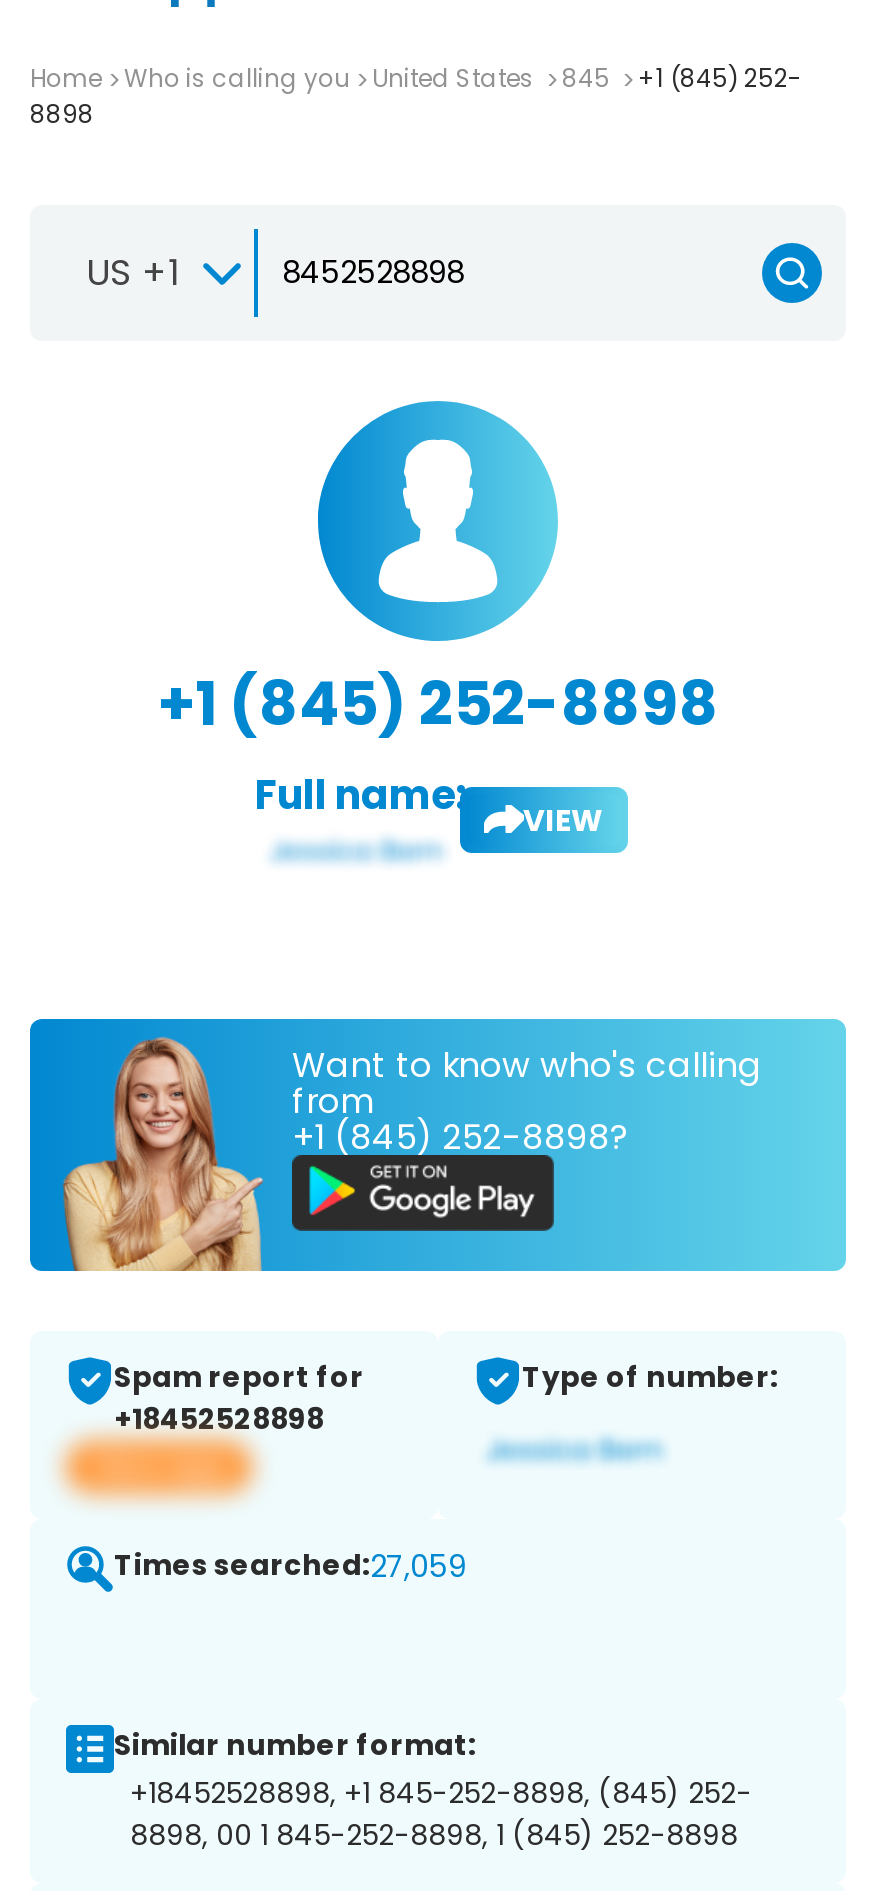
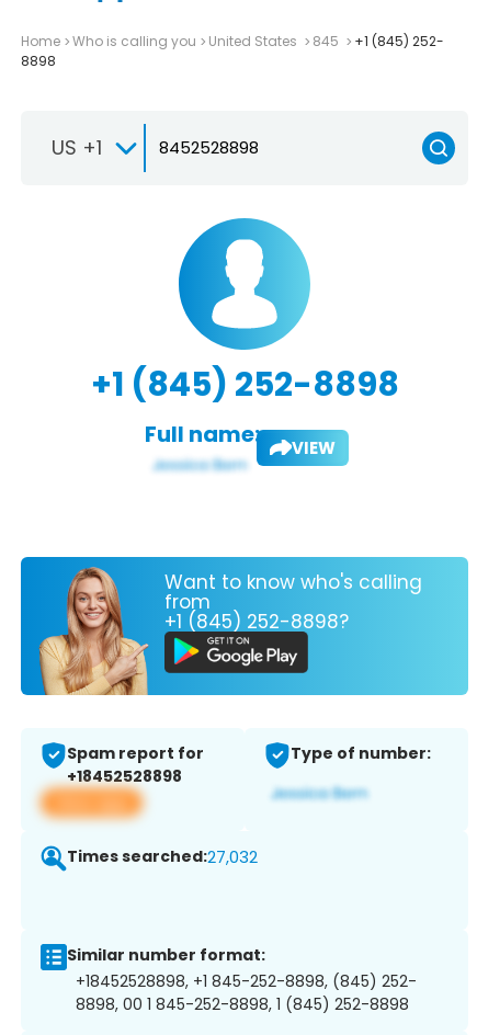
- Times searched:27,059
+ Times searched:27,032
